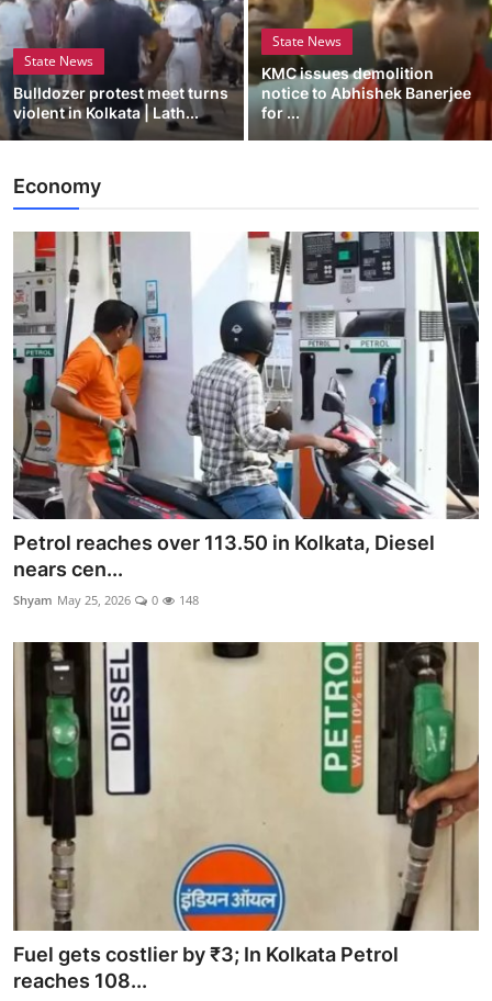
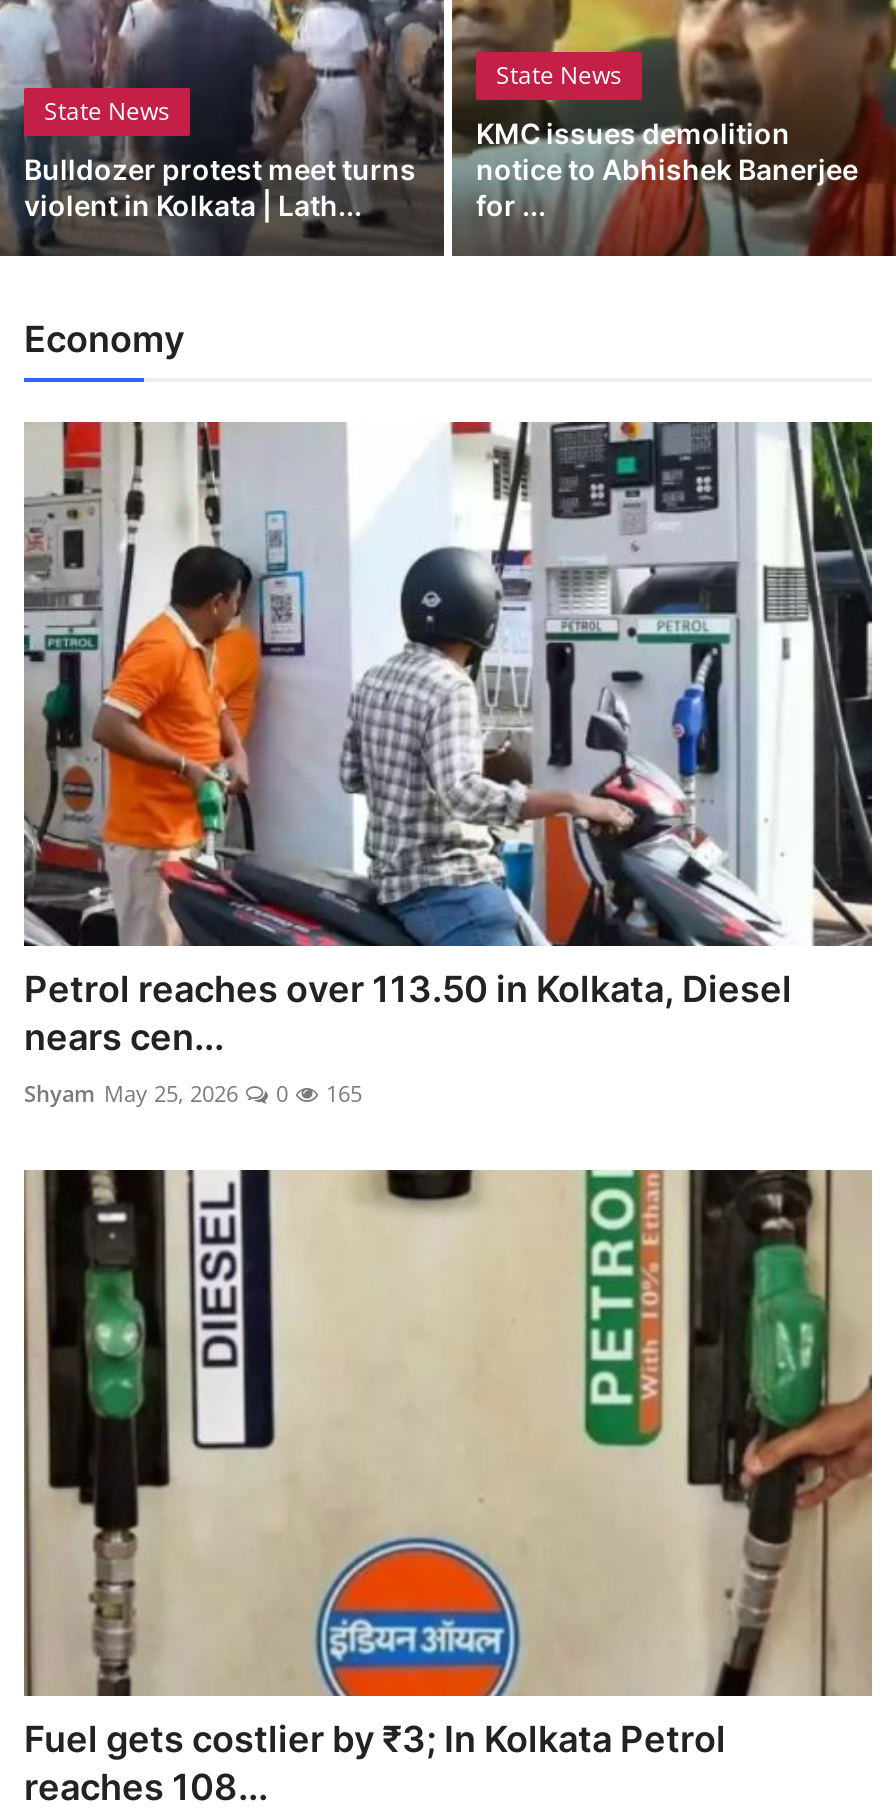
- Shyam May 25, 2026 0 148
+ Shyam May 25, 2026 0 165
